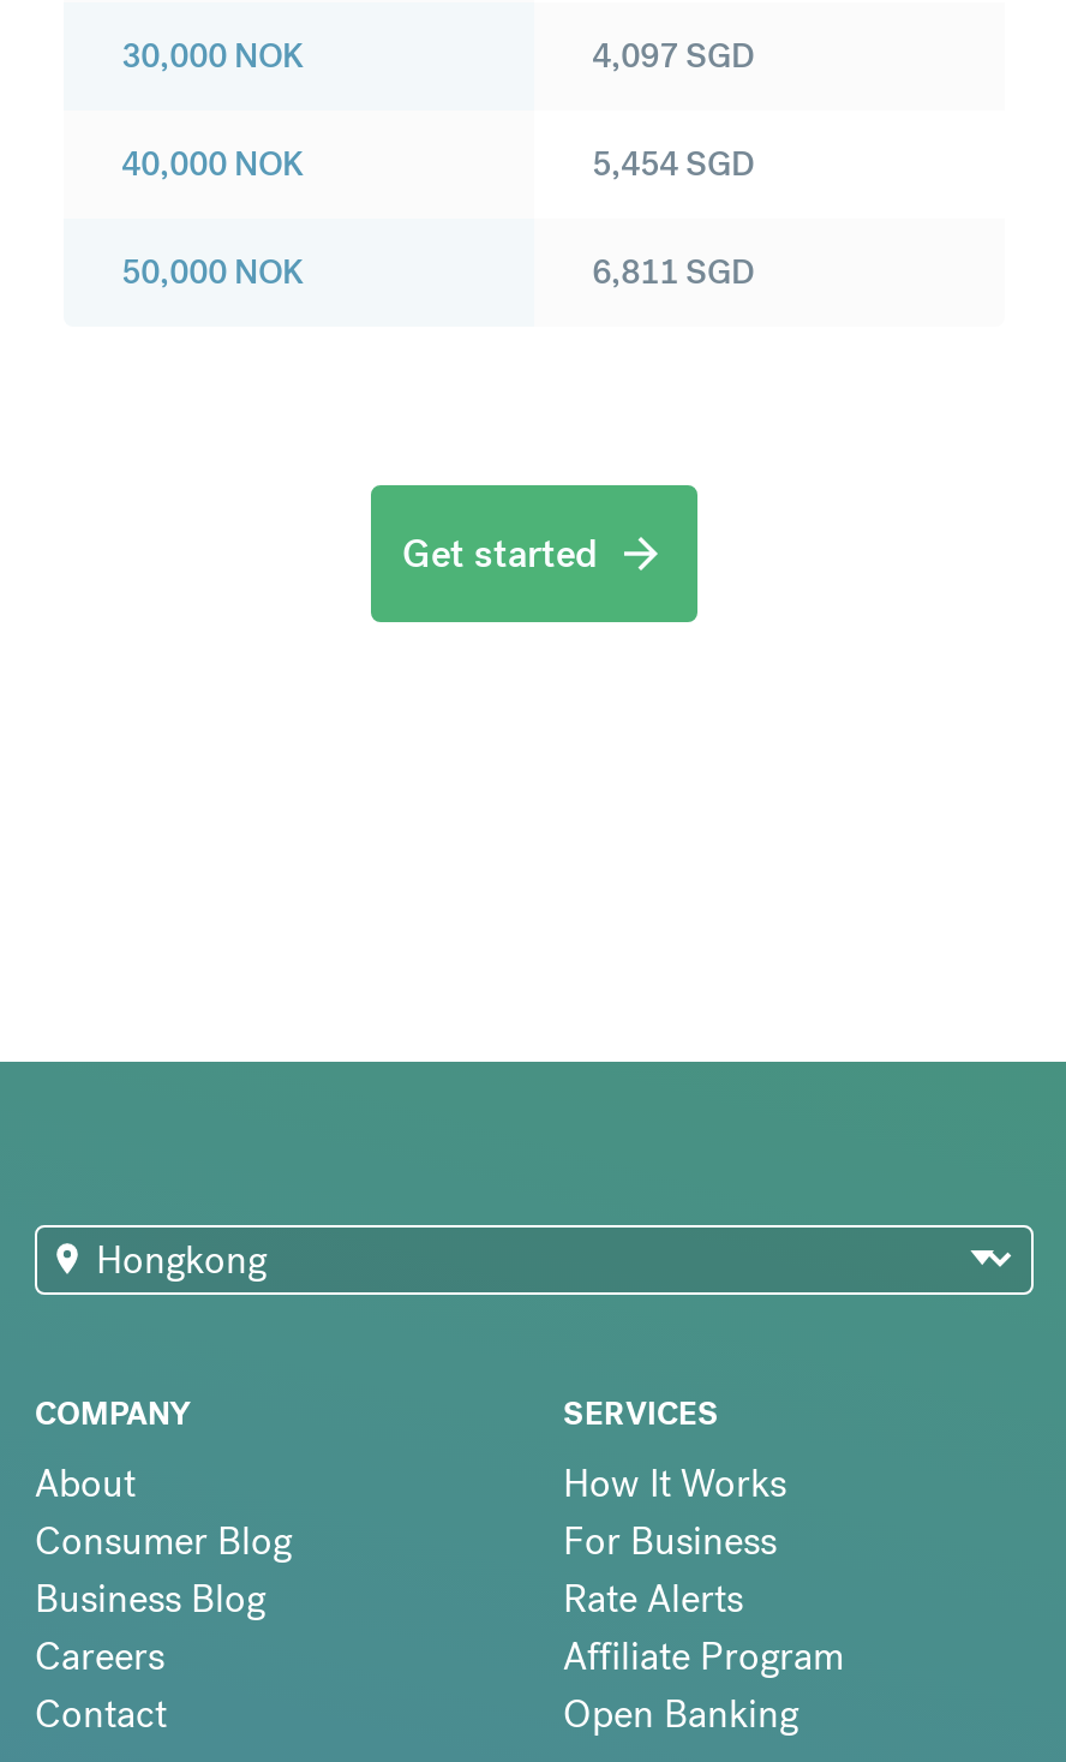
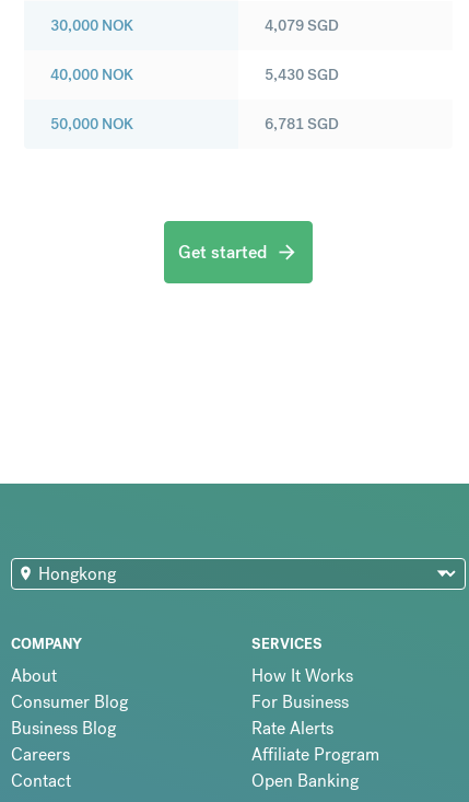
- 4,097 SGD
+ 4,079 SGD

- 5,454 SGD
+ 5,430 SGD

- 6,811 SGD
+ 6,781 SGD
